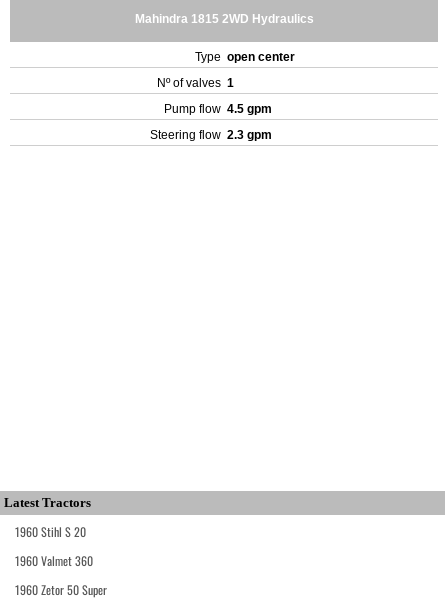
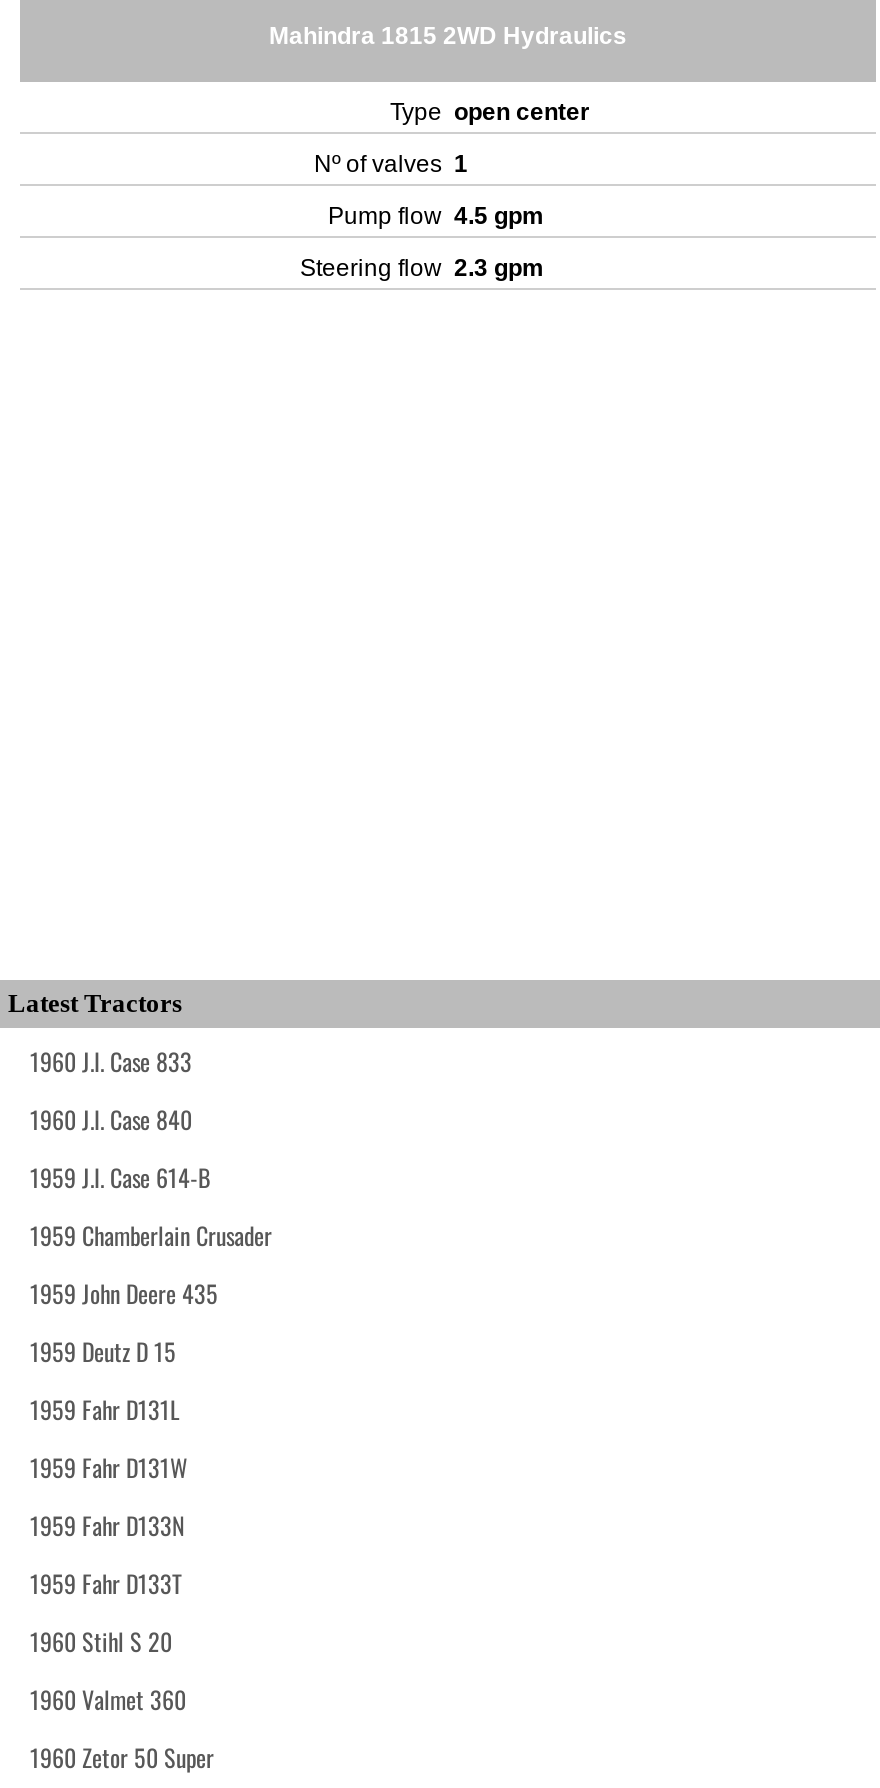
+ 1960 J.I. Case 833
+ 1960 J.I. Case 840
+ 1959 J.I. Case 614-B
+ 1959 Chamberlain Crusader
+ 1959 John Deere 435
+ 1959 Deutz D 15
+ 1959 Fahr D131L
+ 1959 Fahr D131W
+ 1959 Fahr D133N
+ 1959 Fahr D133T
